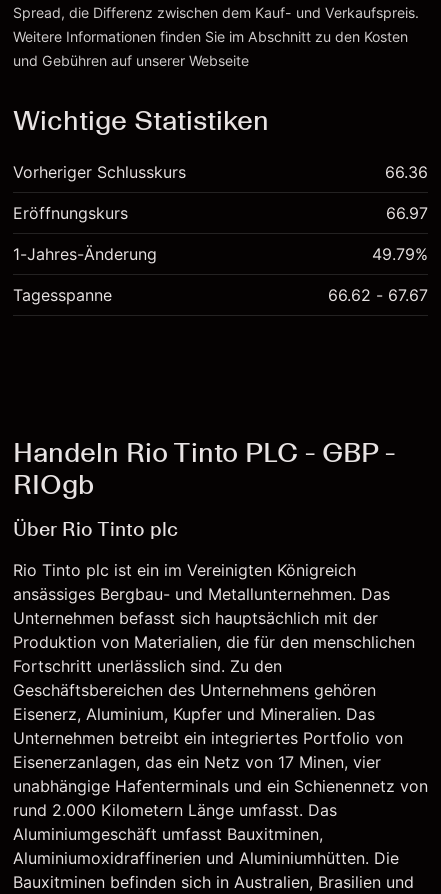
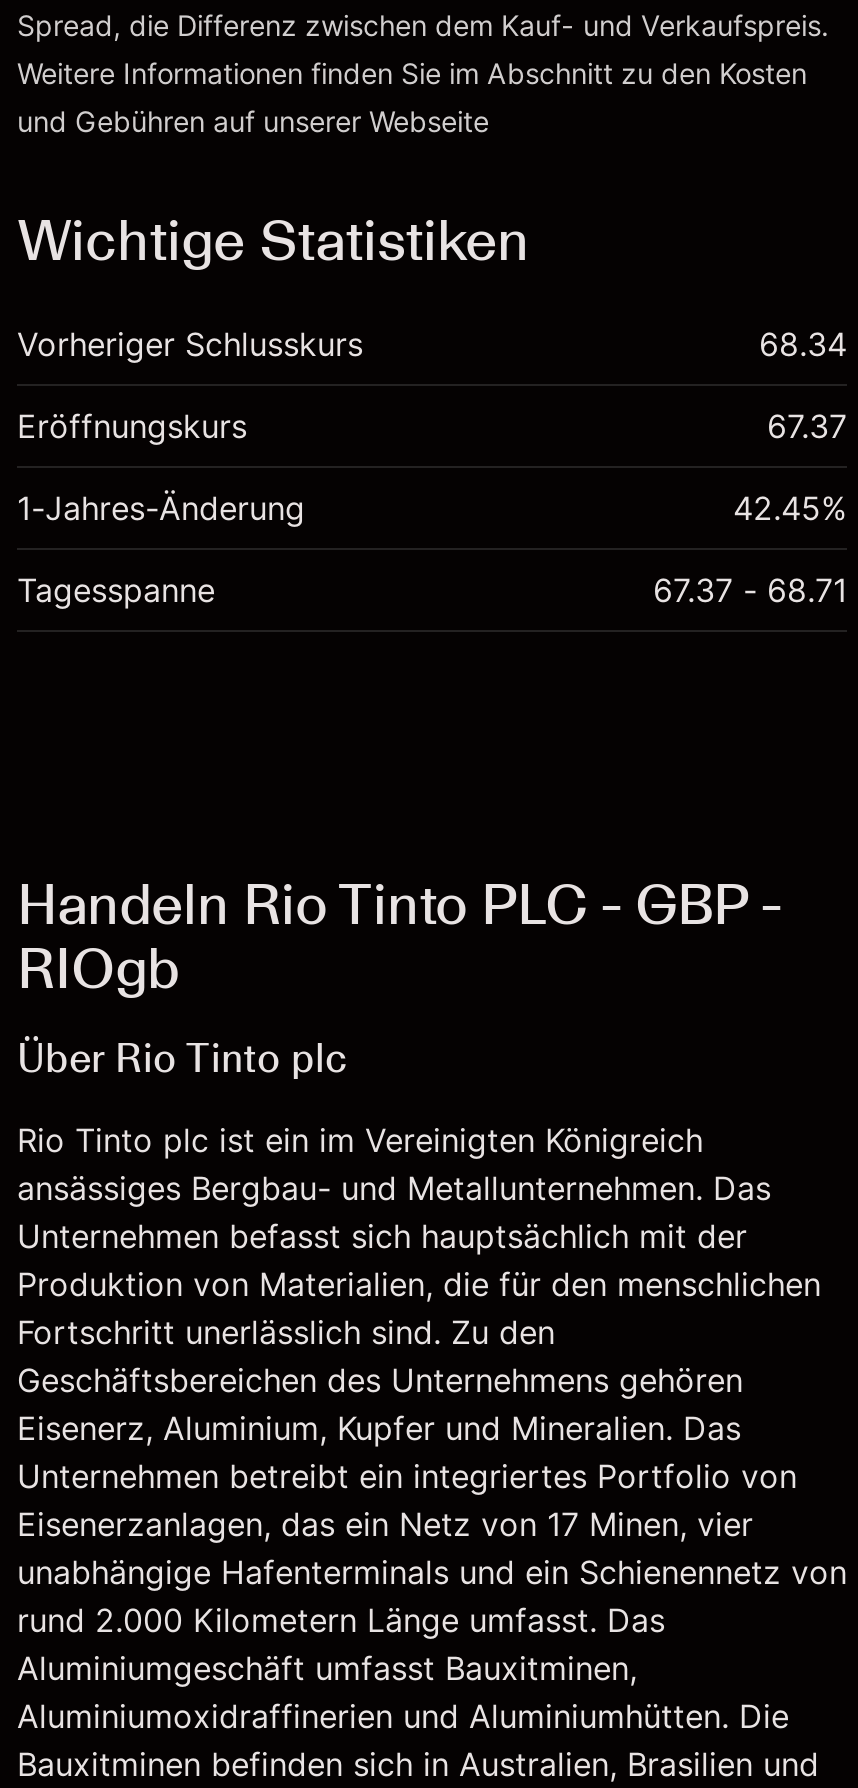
- 66.36
+ 68.34

- 66.97
+ 67.37

- 49.79%
+ 42.45%

- 66.62 - 67.67
+ 67.37 - 68.71
